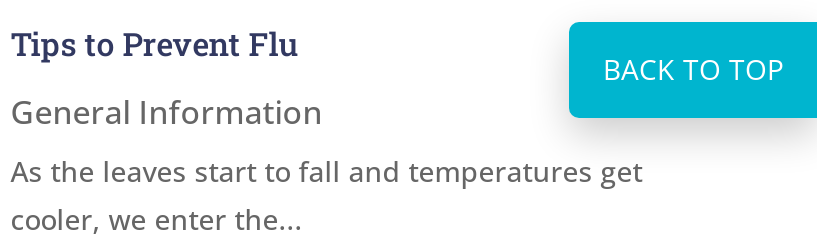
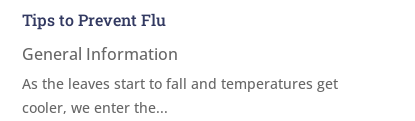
- [image]
